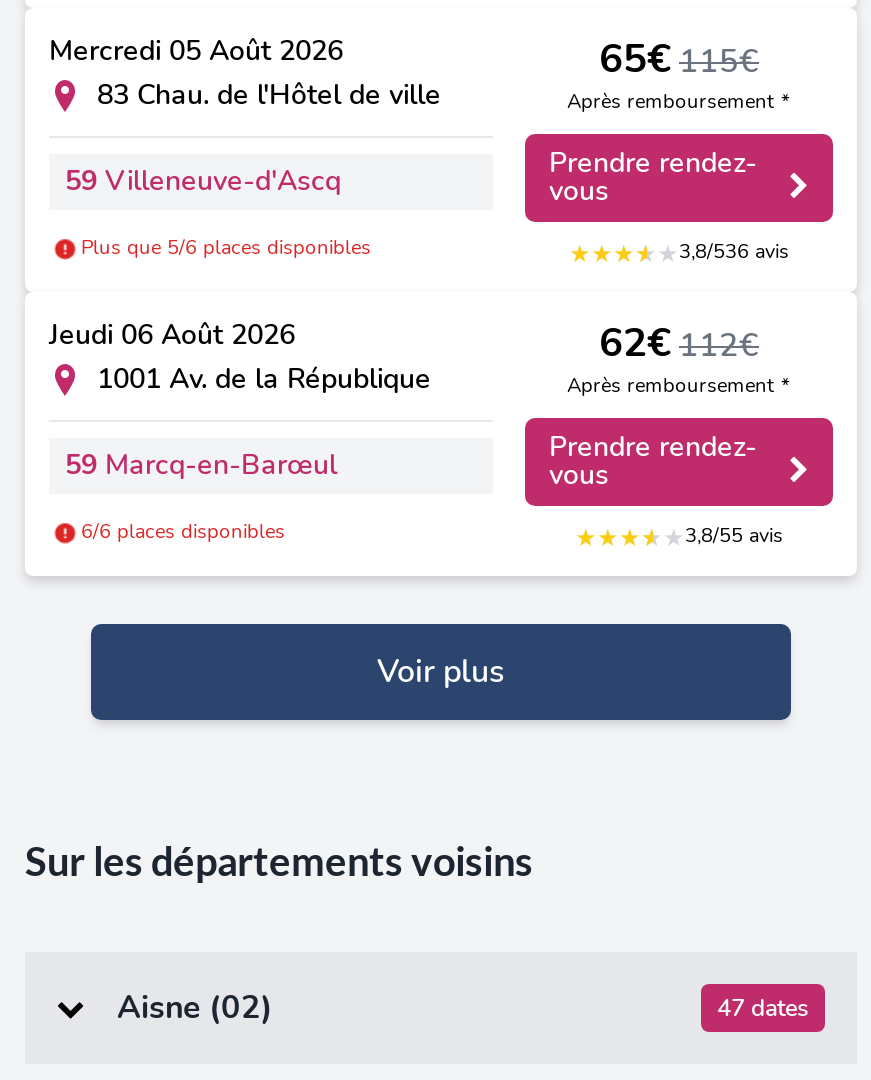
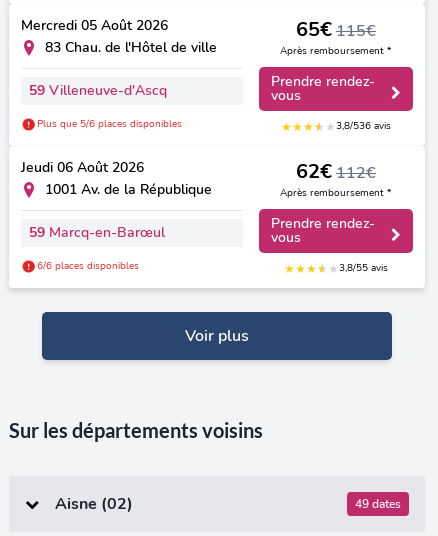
- 47 dates
+ 49 dates
